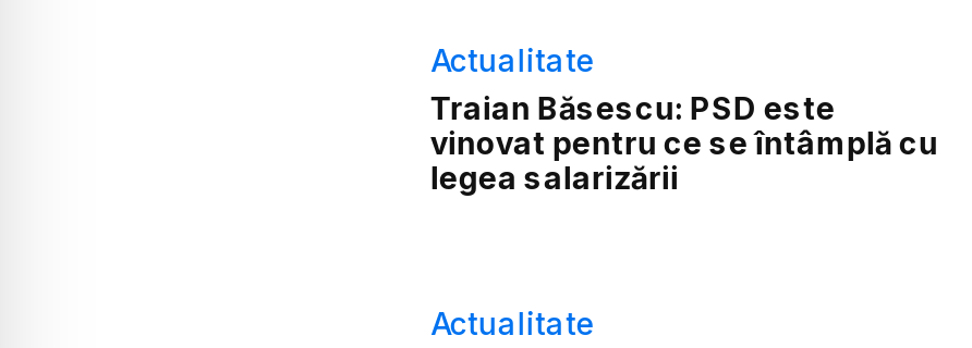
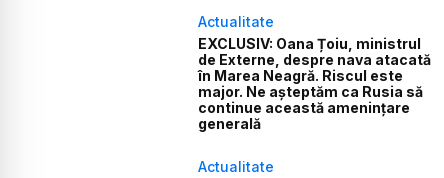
- Traian Băsescu: PSD este
- vinovat pentru ce se întâmplă cu
- legea salarizării
+ EXCLUSIV: Oana Țoiu, ministrul
+ de Externe, despre nava atacată
+ în Marea Neagră. Riscul este
+ major. Ne așteptăm ca Rusia să
+ continue această amenințare
+ generală
